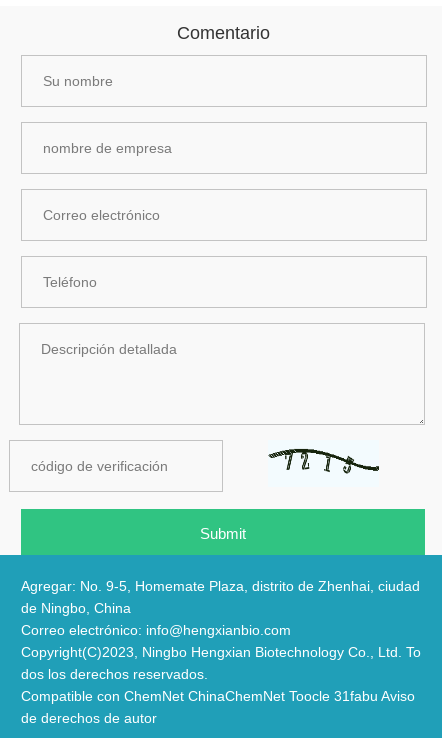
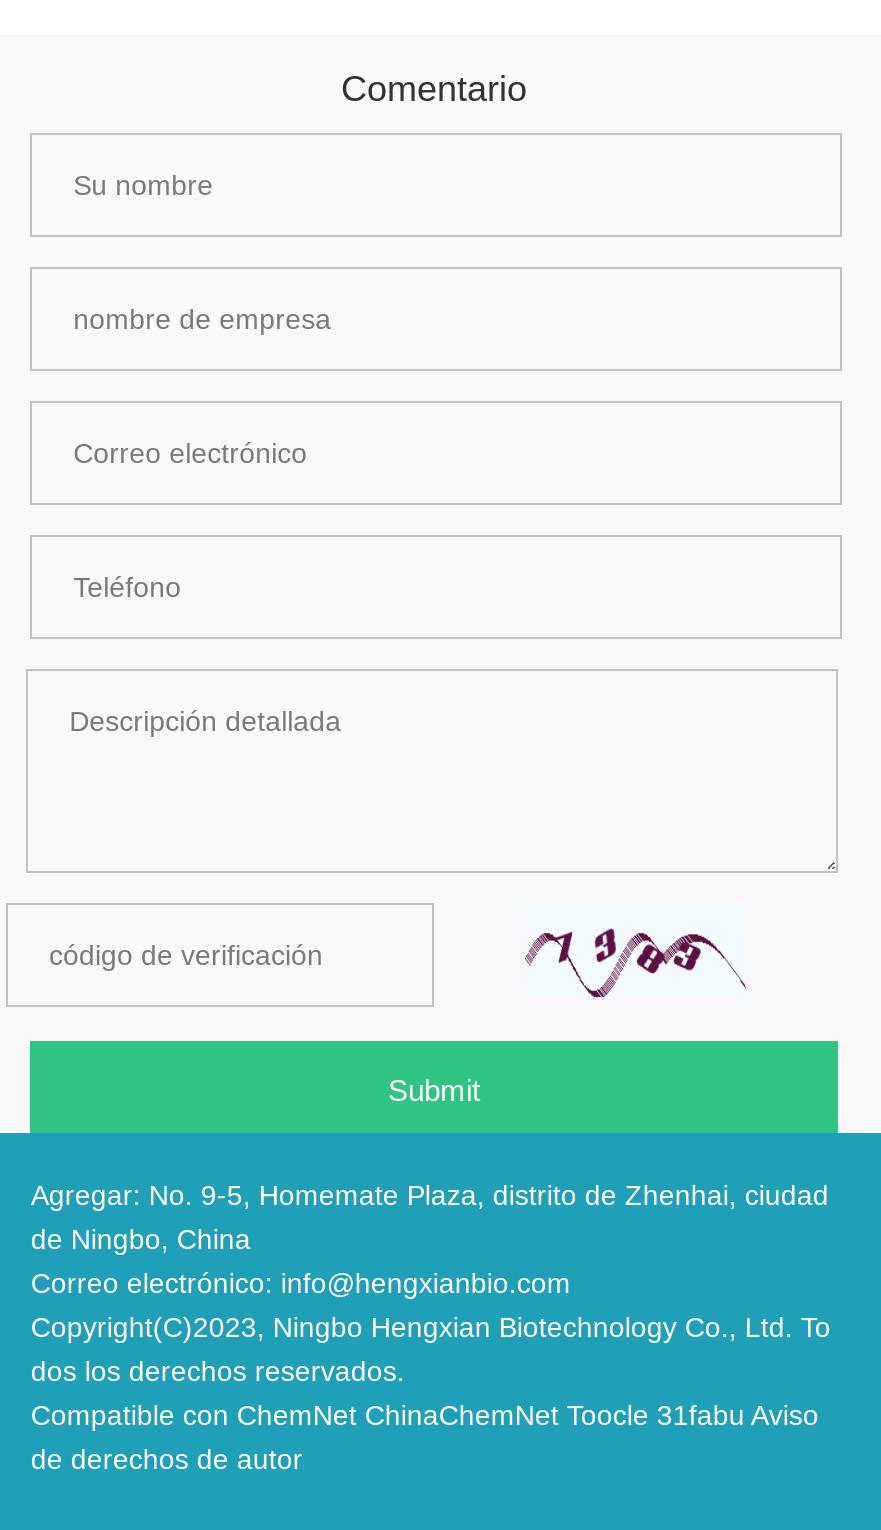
- [image]
+ [image]
